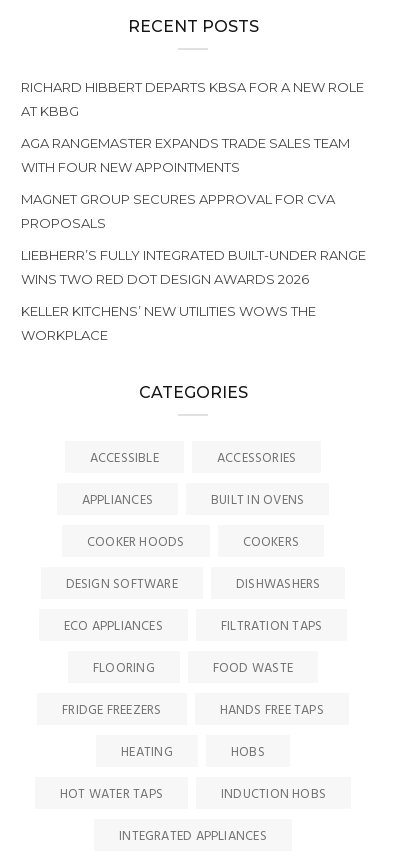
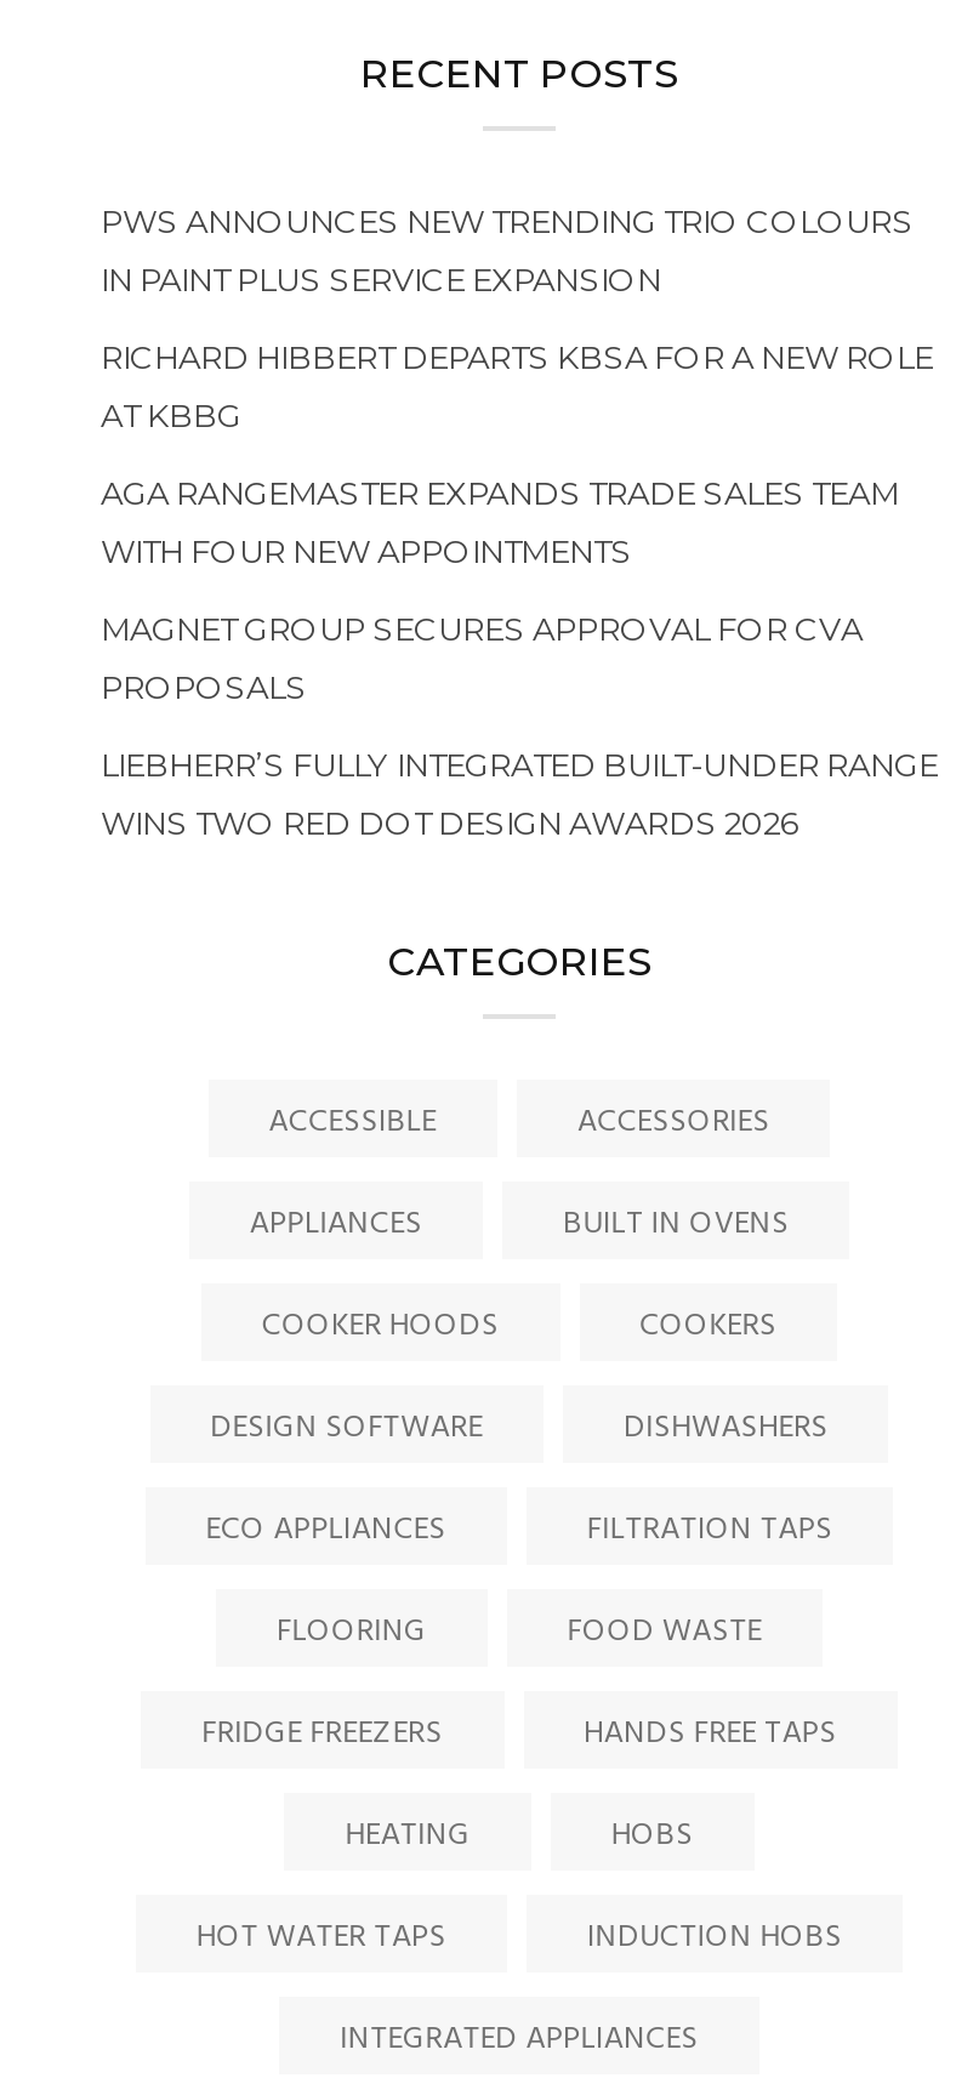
+ PWS ANNOUNCES NEW TRENDING TRIO COLOURS
+ IN PAINT PLUS SERVICE EXPANSION

moved down: RICHARD HIBBERT DEPARTS KBSA FOR A NEW ROLE | AT KBBG | AGA RANGEMASTER EXPANDS TRADE SALES TEAM | WITH FOUR NEW APPOINTMENTS | MAGNET GROUP SECURES APPROVAL FOR CVA | PROPOSALS | LIEBHERR’S FULLY INTEGRATED BUILT-UNDER RANGE | WINS TWO RED DOT DESIGN AWARDS 2026

- KELLER KITCHENS’ NEW UTILITIES WOWS THE
- WORKPLACE
